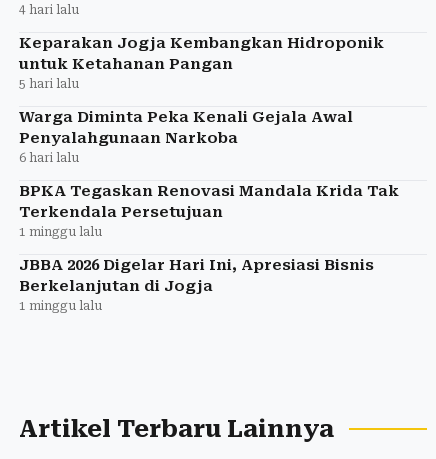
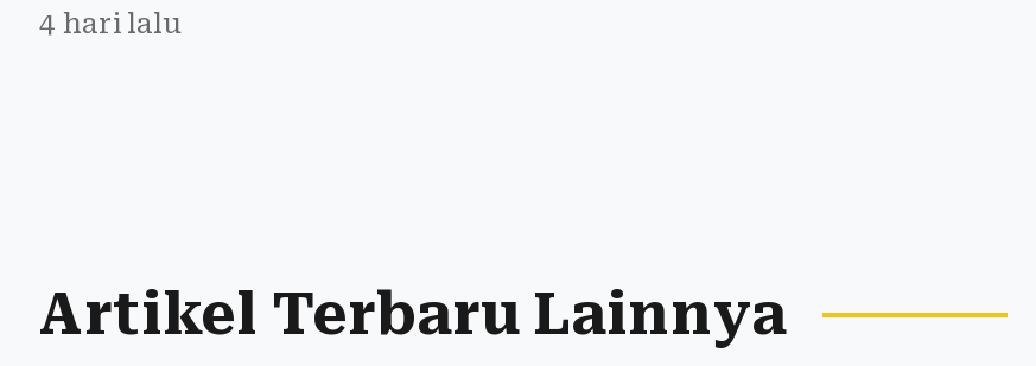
- Keparakan Jogja Kembangkan Hidroponik
- untuk Ketahanan Pangan
- 5 hari lalu
- Warga Diminta Peka Kenali Gejala Awal
- Penyalahgunaan Narkoba
- 6 hari lalu
- BPKA Tegaskan Renovasi Mandala Krida Tak
- Terkendala Persetujuan
- 1 minggu lalu
- JBBA 2026 Digelar Hari Ini, Apresiasi Bisnis
- Berkelanjutan di Jogja
- 1 minggu lalu
